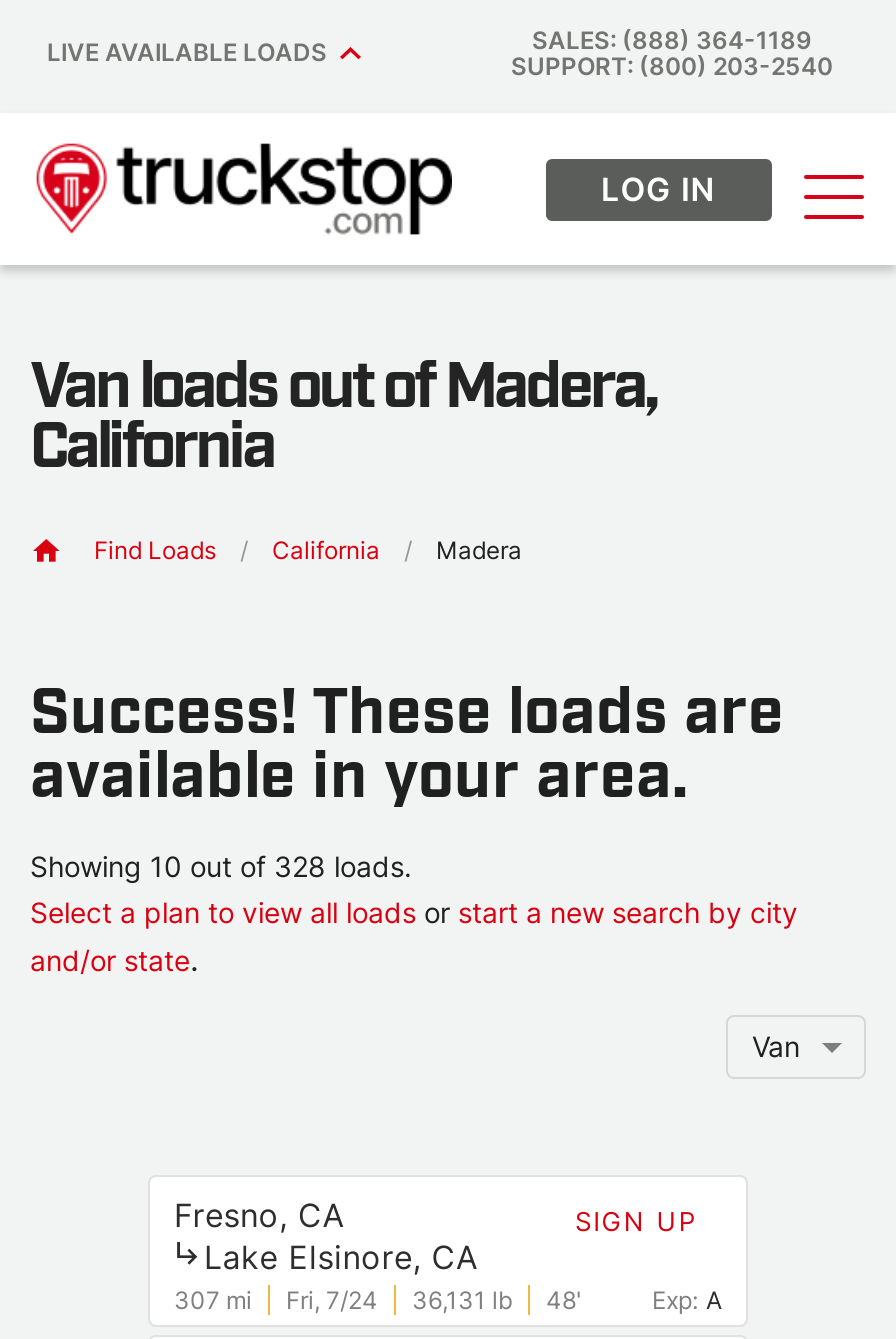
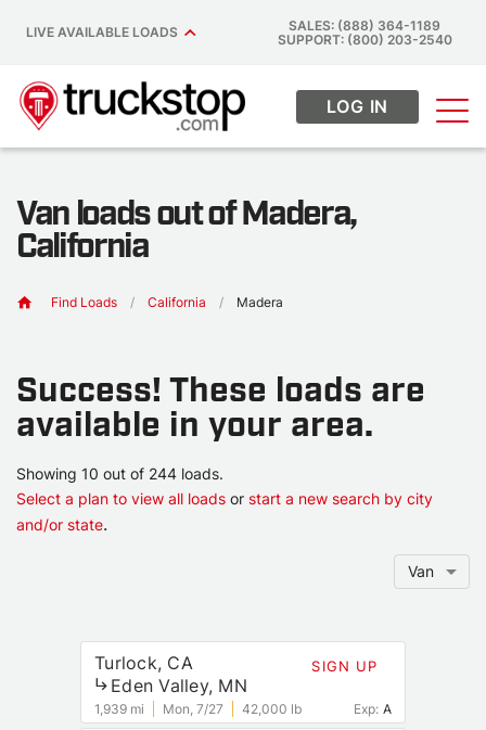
- Showing 10 out of 328 loads.
+ Showing 10 out of 244 loads.

- Fresno, CA
- Lake Elsinore, CA
+ Turlock, CA
+ Eden Valley, MN

- 307 mi
- Fri, 7/24
- 36,131 lb
- 48'
+ 1,939 mi
+ Mon, 7/27
+ 42,000 lb
